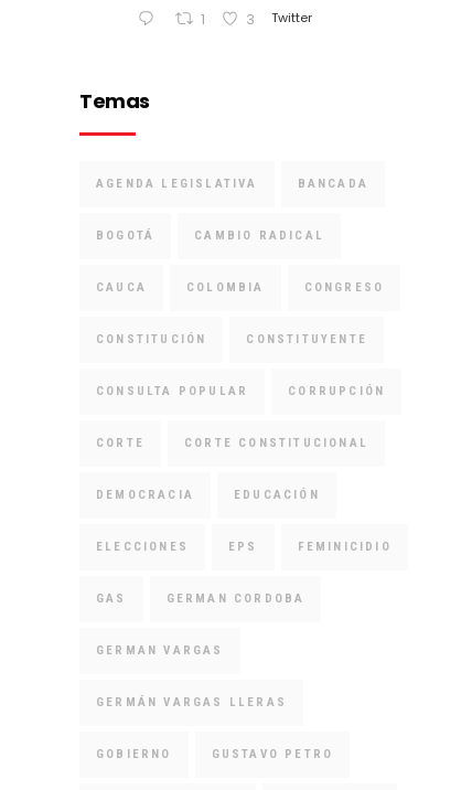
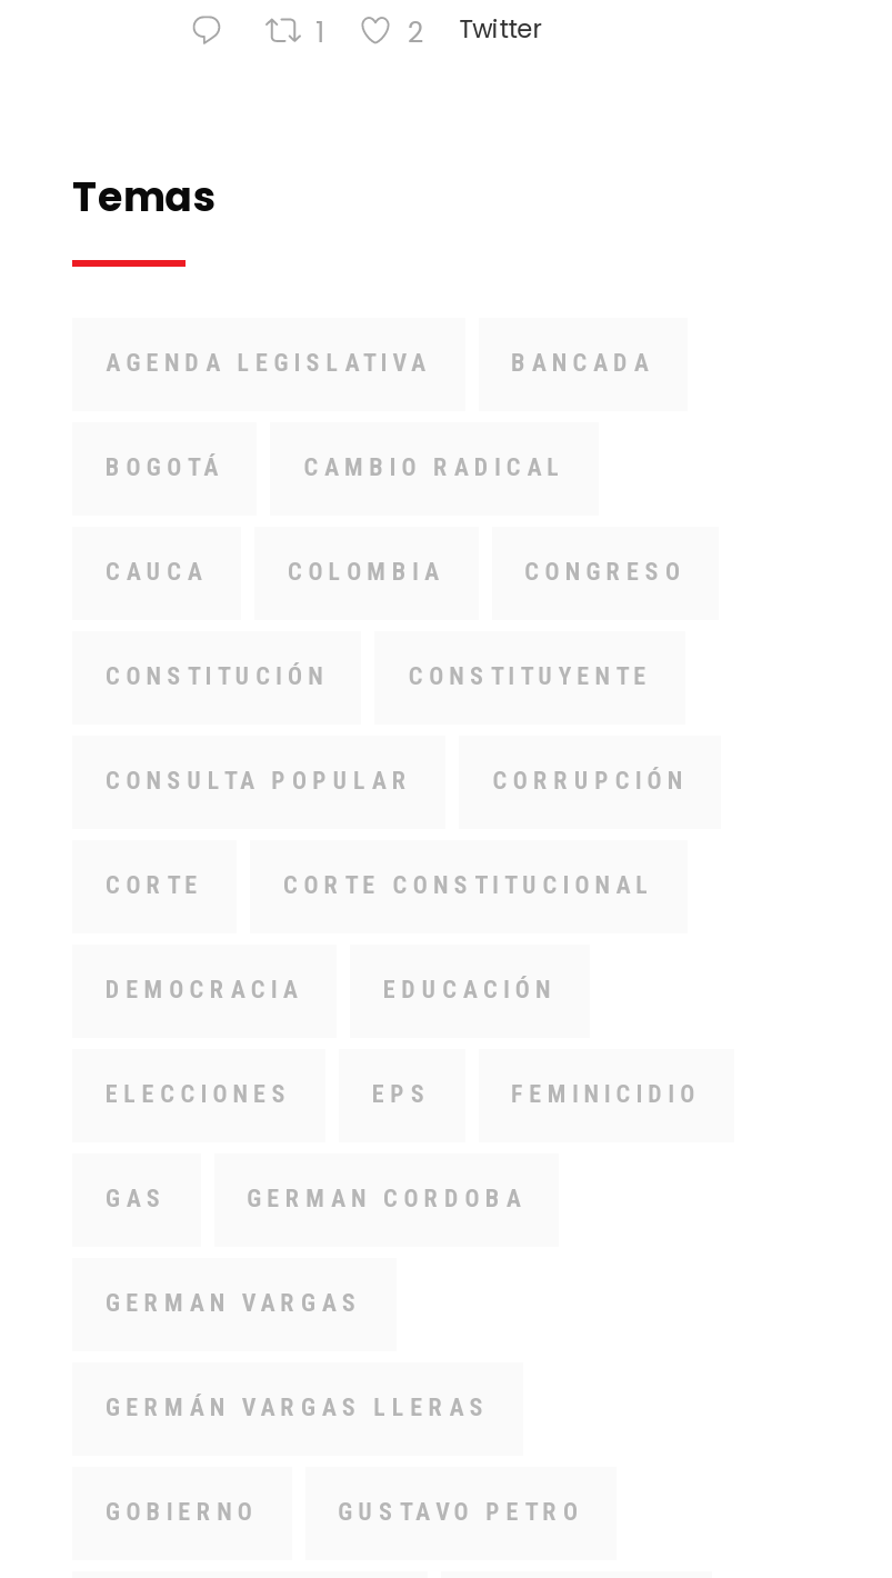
- 3 Twitter
+ 2 Twitter
